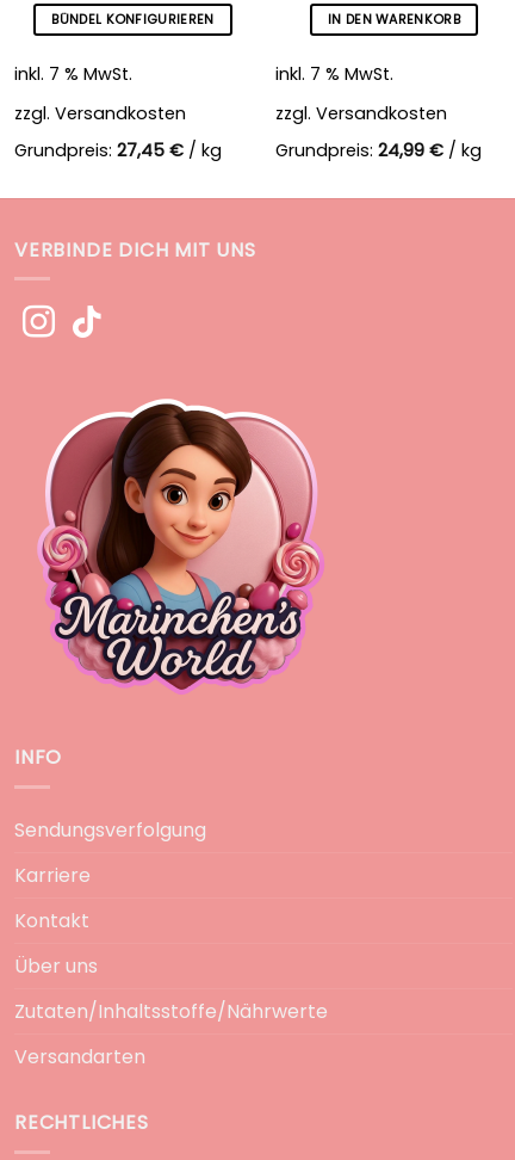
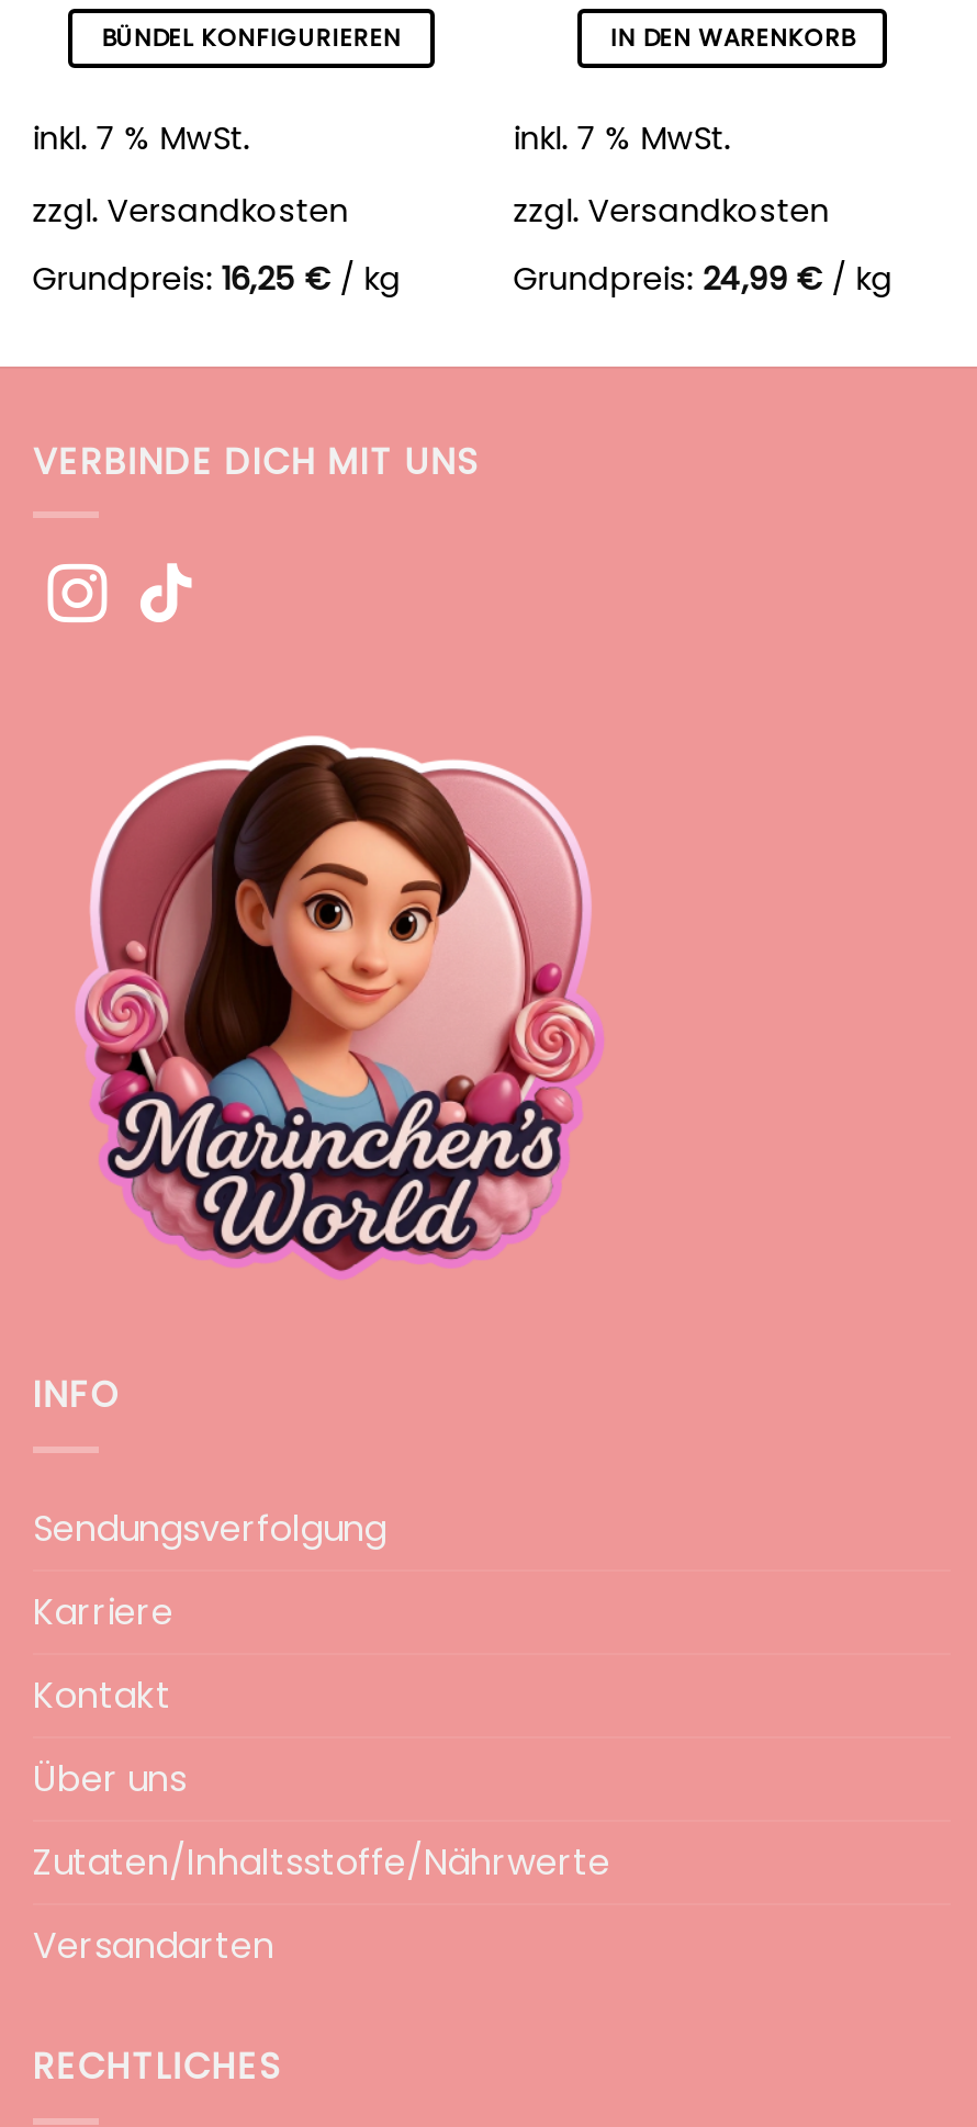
- Grundpreis: 27,45 €/ kg
+ Grundpreis: 16,25 €/ kg
